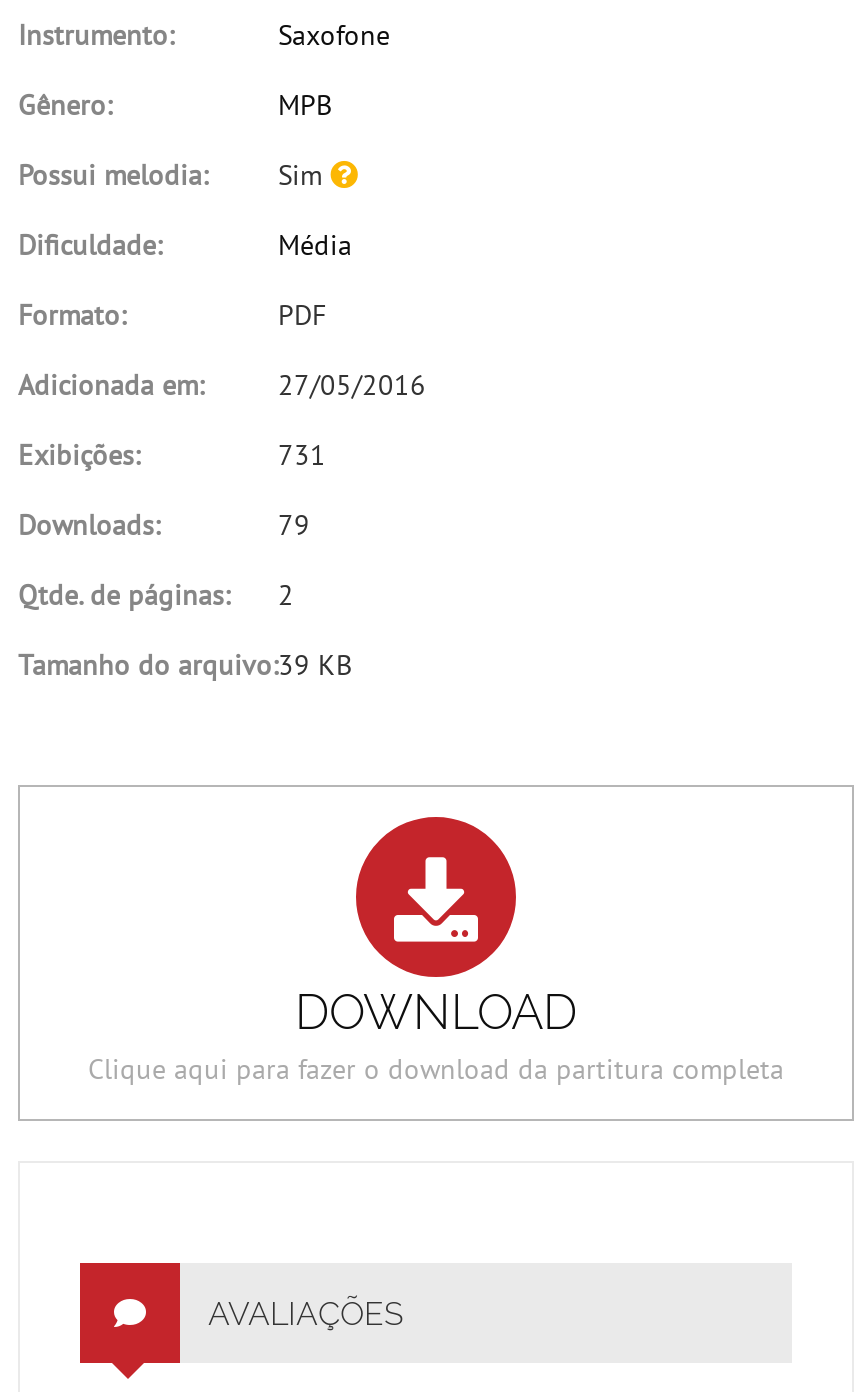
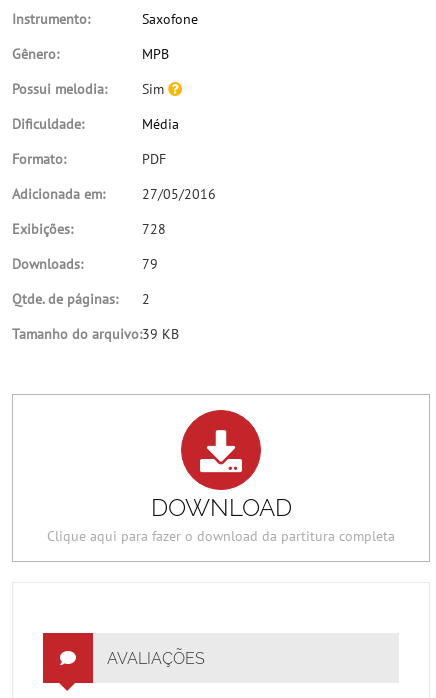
- 731
+ 728
